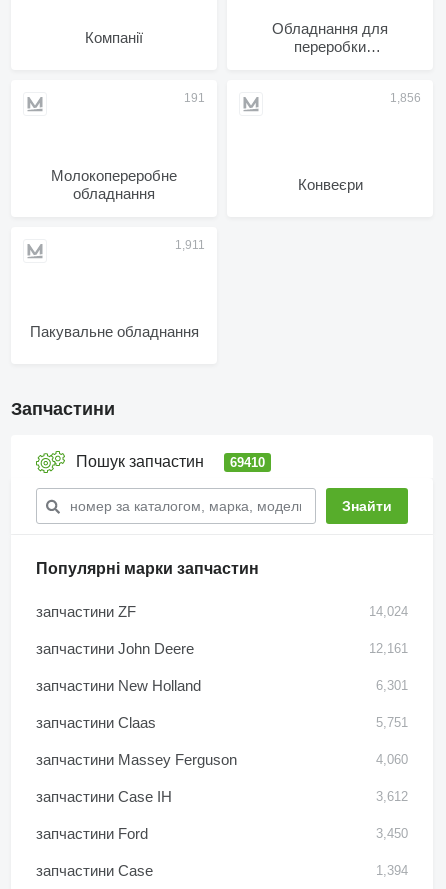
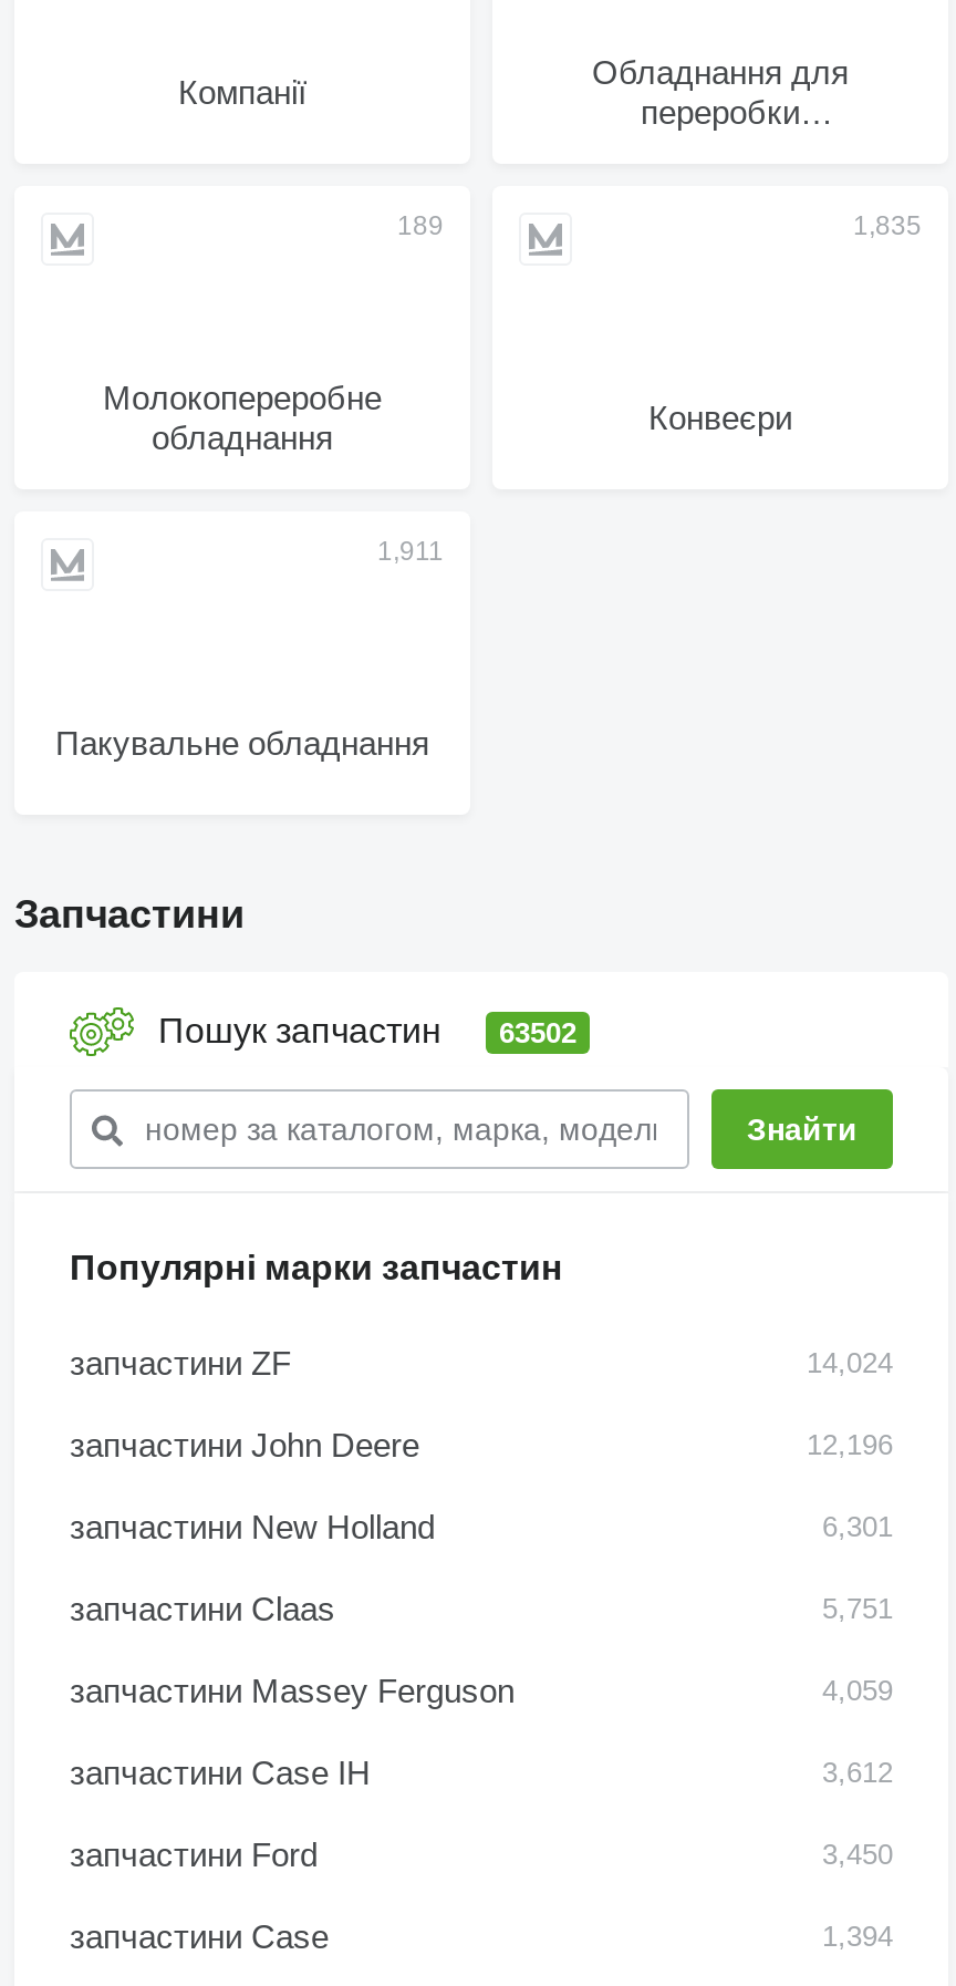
- Пошук запчастин 69410
+ Пошук запчастин 63502

- 12,161
+ 12,196

- 4,060
+ 4,059
